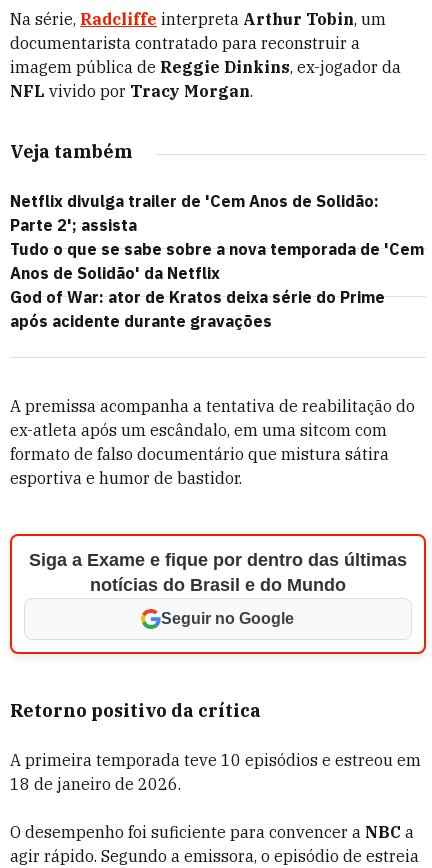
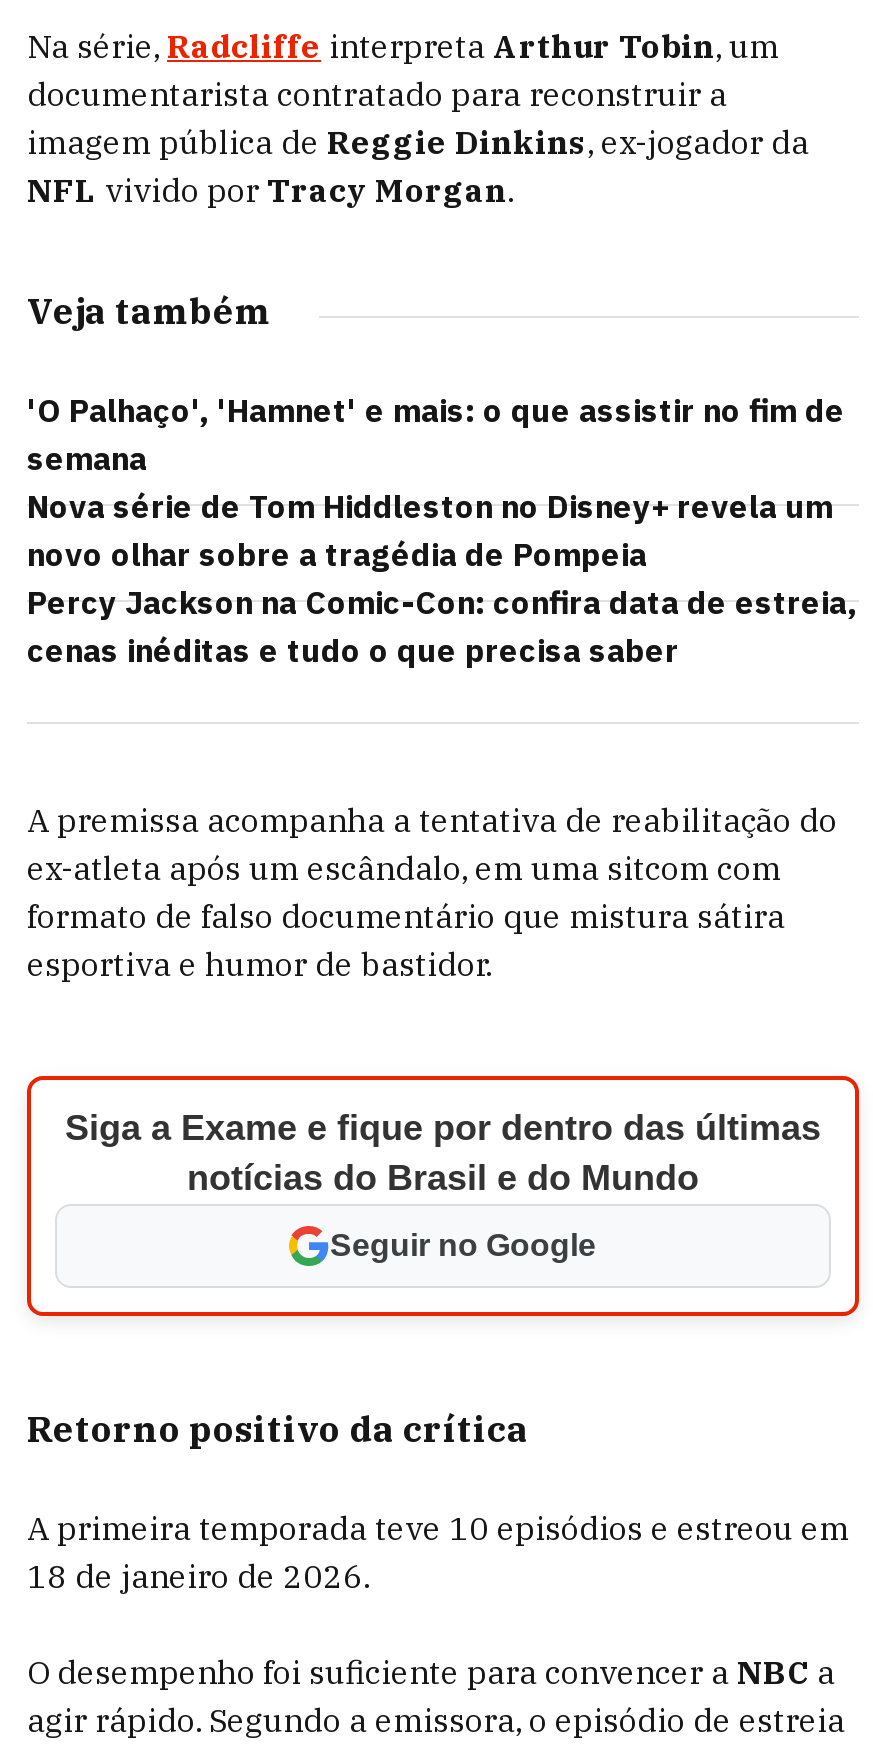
- Netflix divulga trailer de 'Cem Anos de Solidão:
- Parte 2'; assista
- Tudo o que se sabe sobre a nova temporada de 'Cem
- Anos de Solidão' da Netflix
- God of War: ator de Kratos deixa série do Prime
- após acidente durante gravações
+ 'O Palhaço', 'Hamnet' e mais: o que assistir no fim de
+ semana
+ Nova série de Tom Hiddleston no Disney+ revela um
+ novo olhar sobre a tragédia de Pompeia
+ Percy Jackson na Comic-Con: confira data de estreia,
+ cenas inéditas e tudo o que precisa saber
